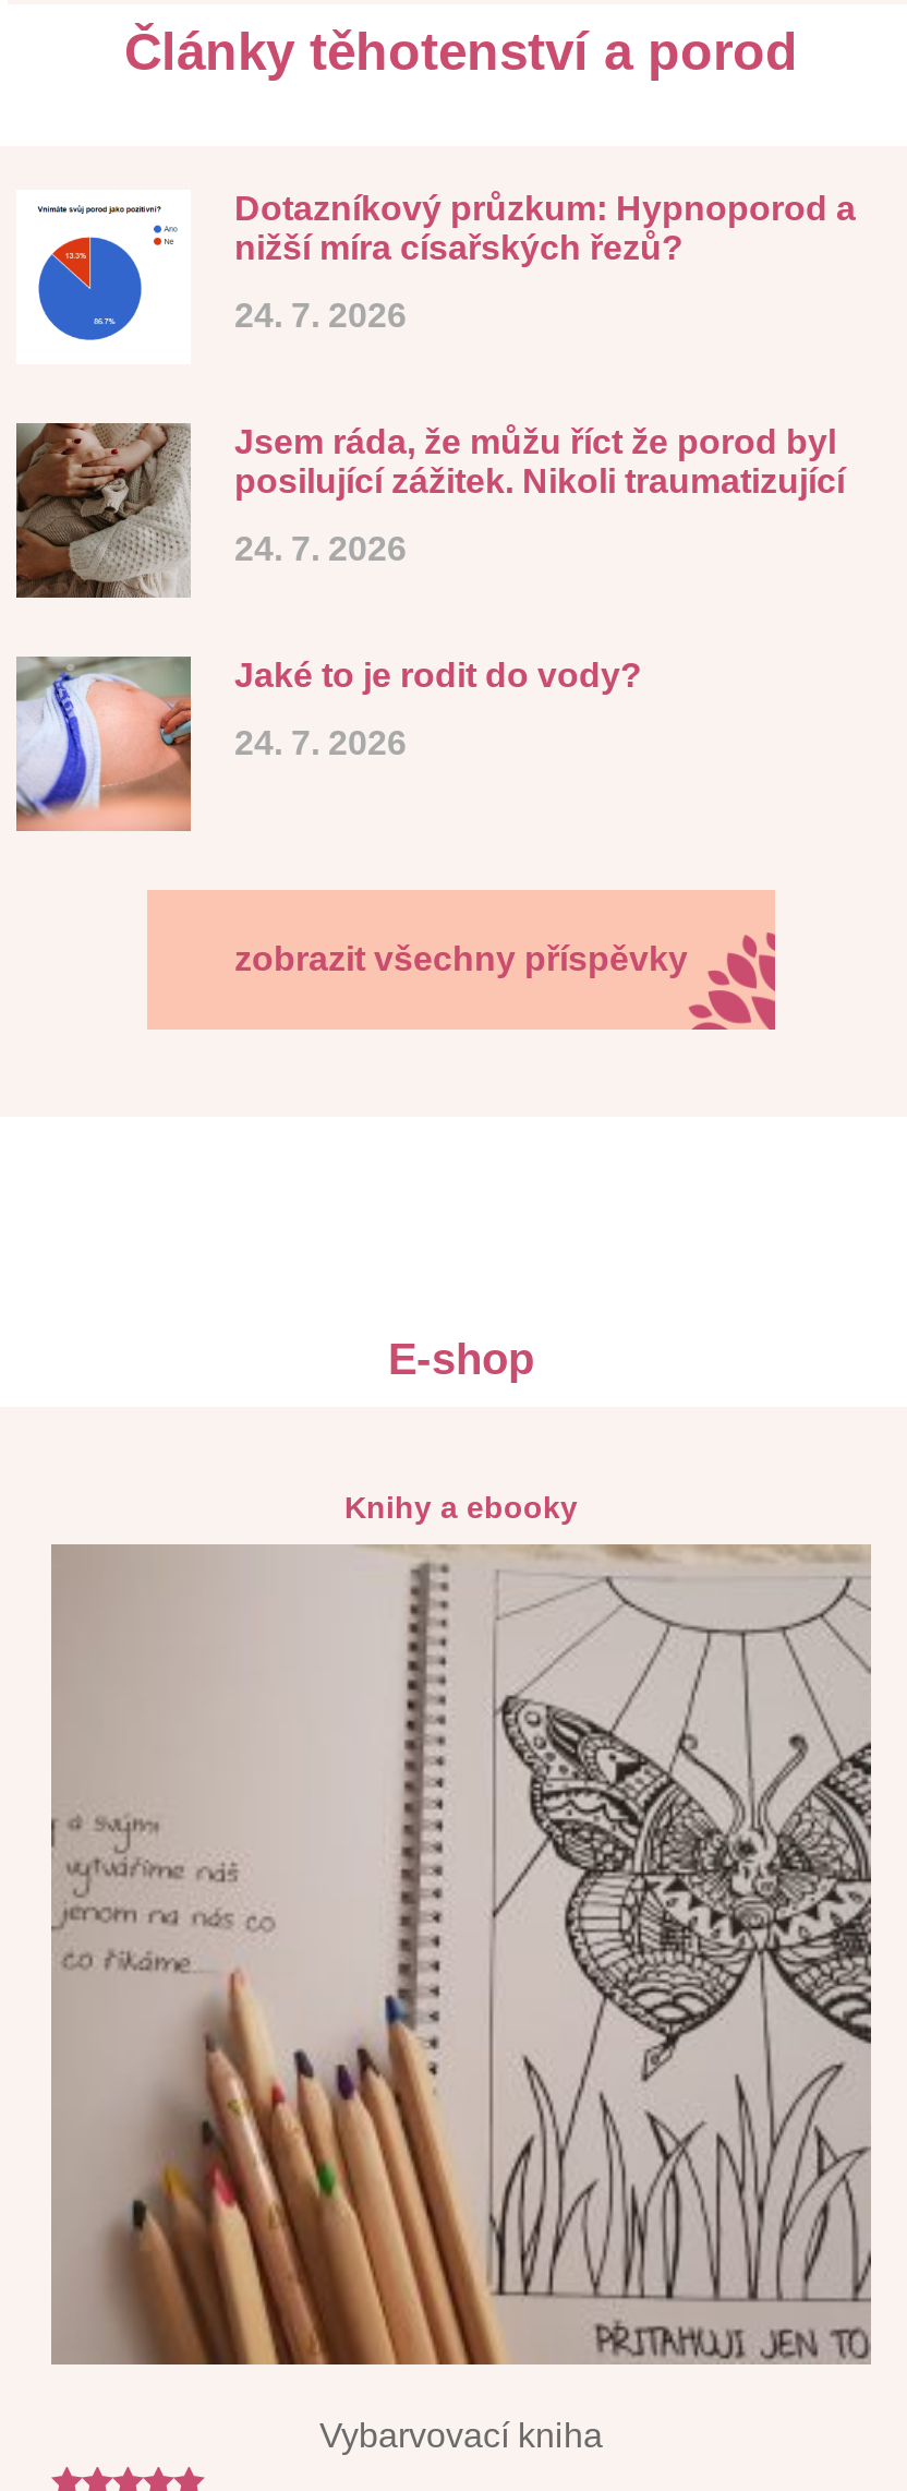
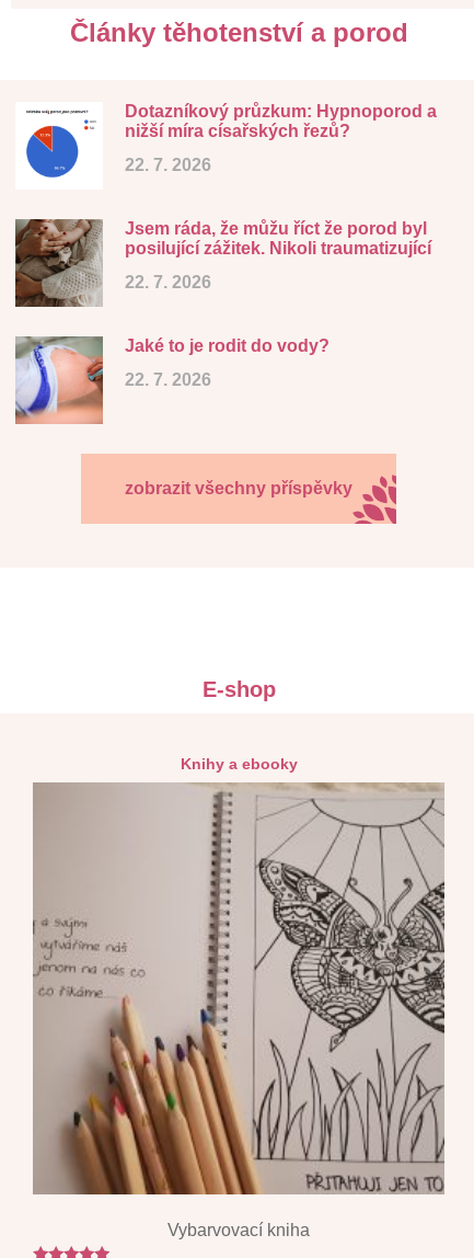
- 24. 7. 2026
+ 22. 7. 2026

- 24. 7. 2026
+ 22. 7. 2026

- 24. 7. 2026
+ 22. 7. 2026
